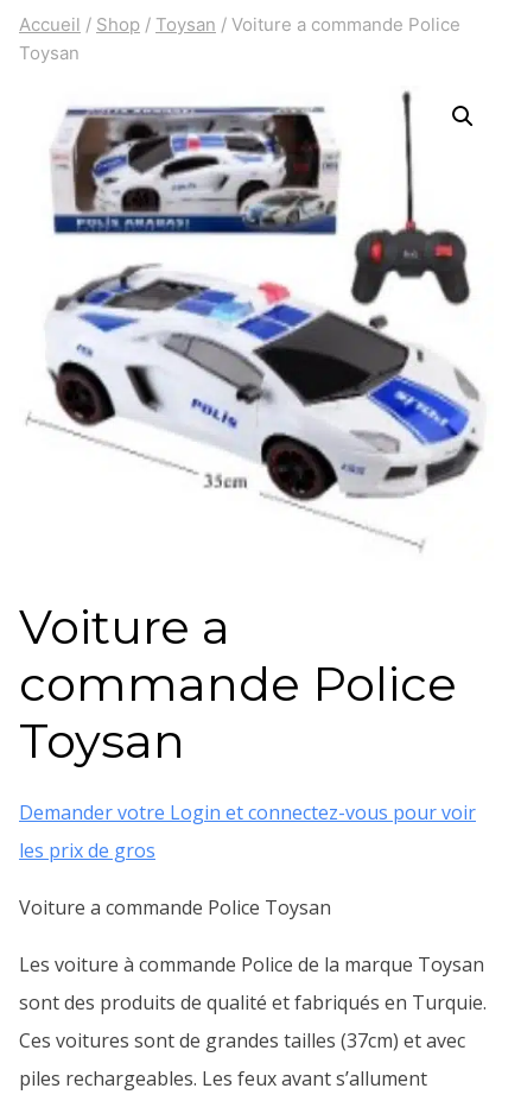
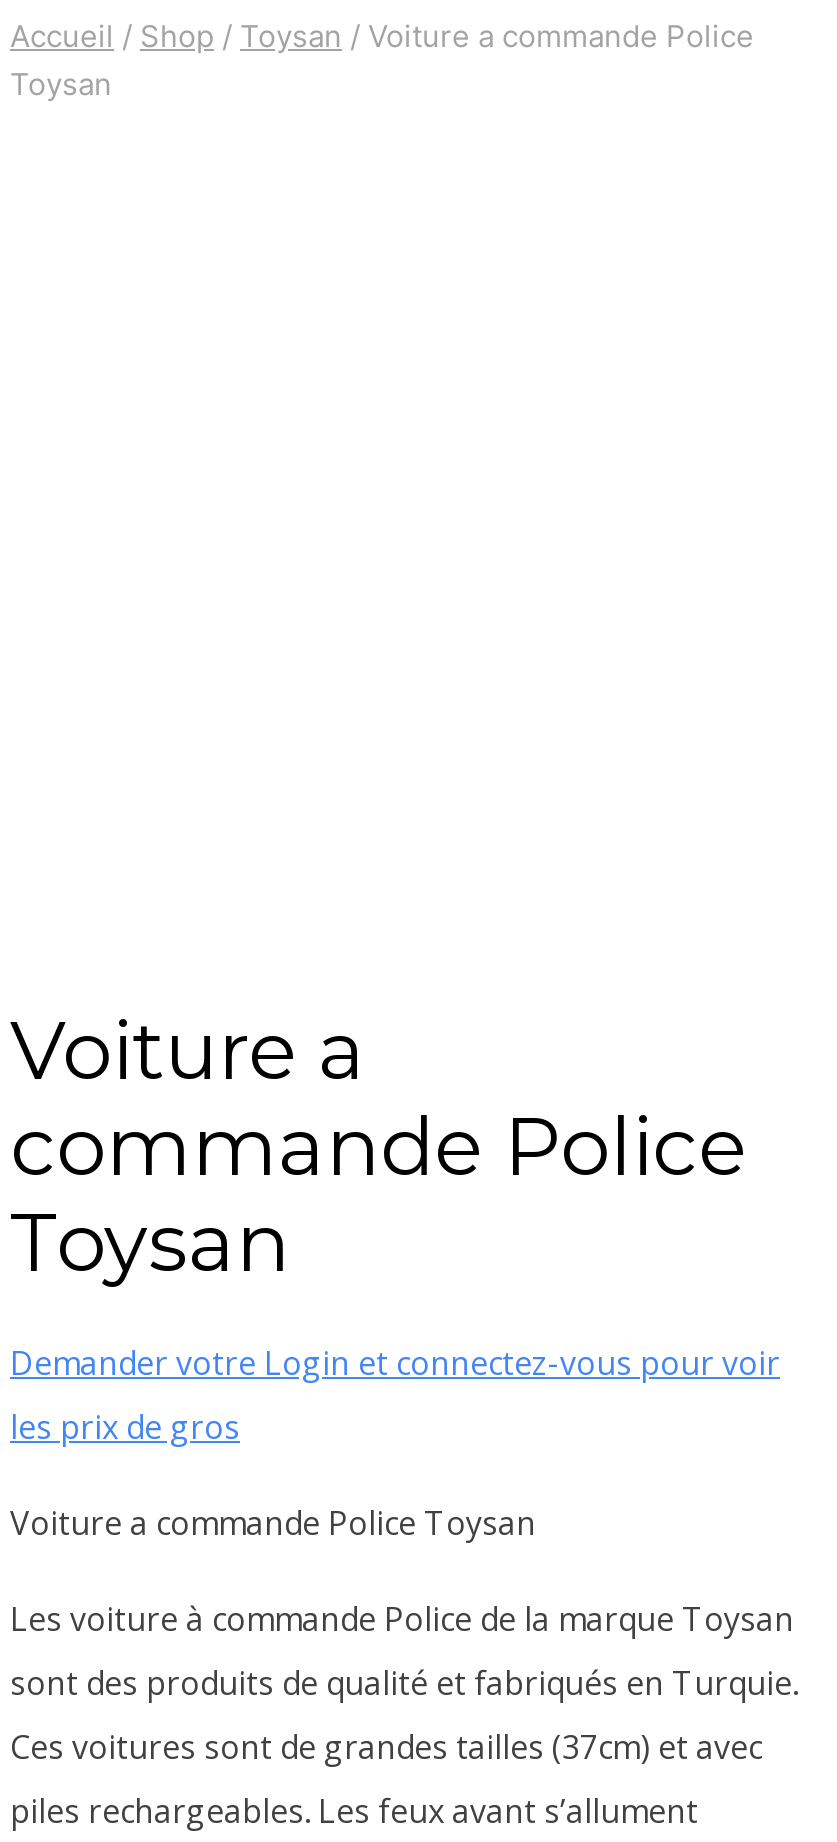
- [image]
